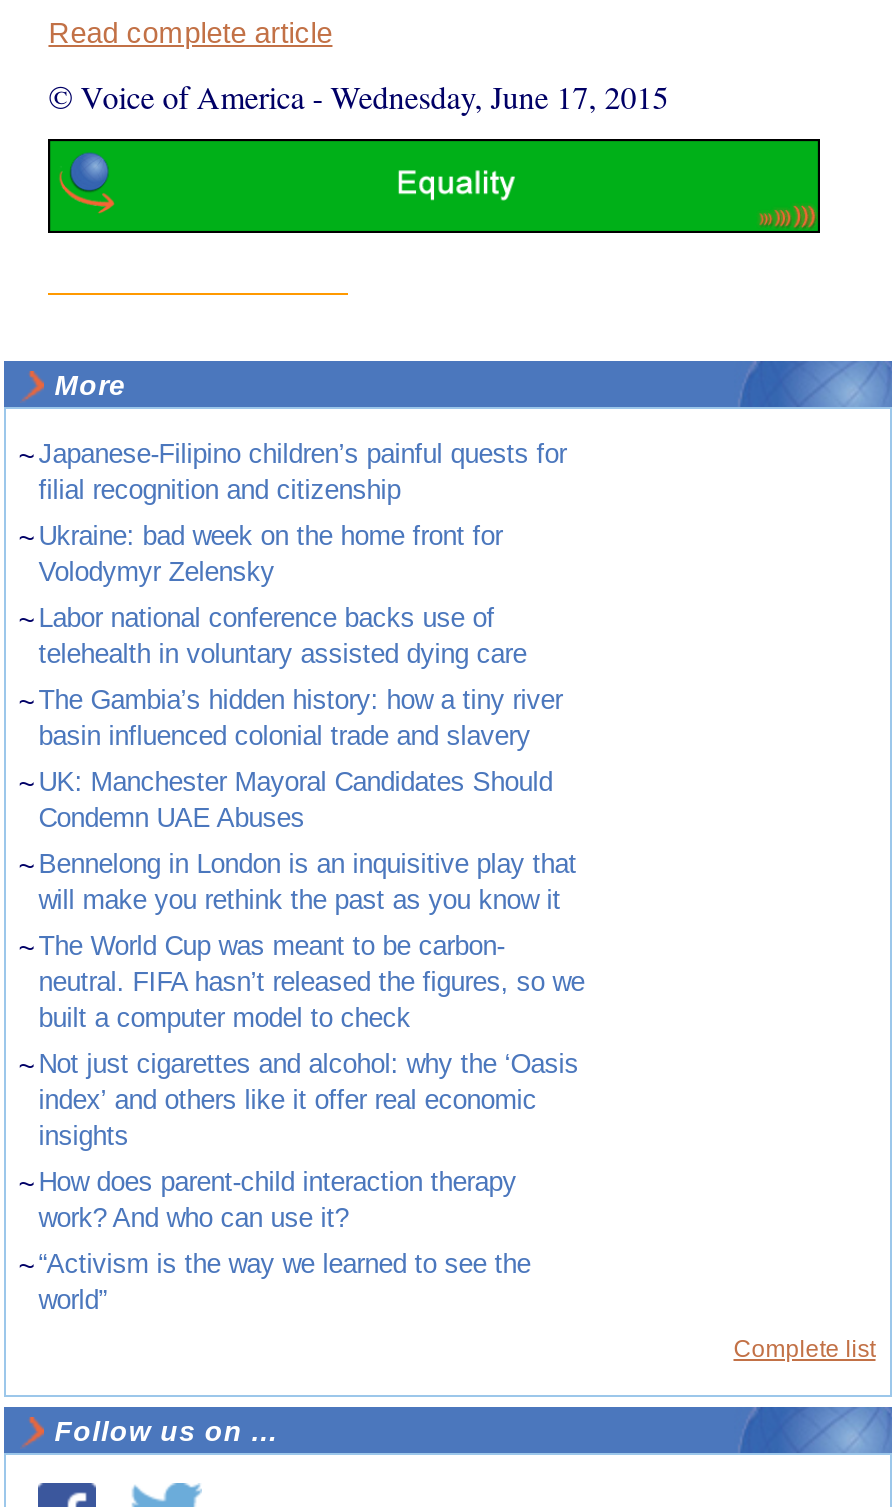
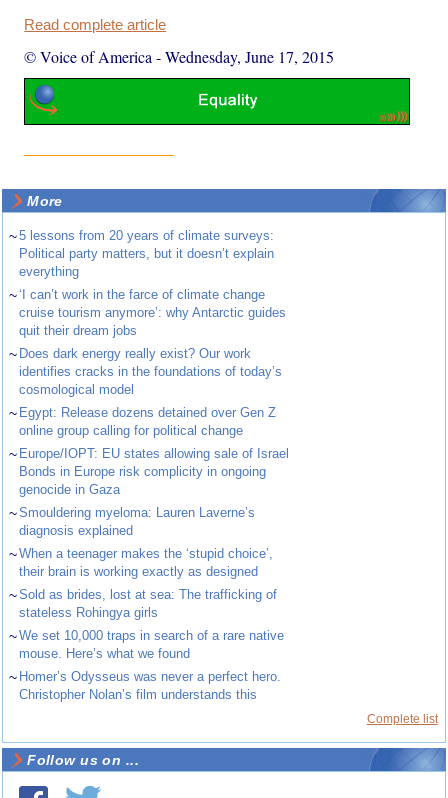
- ~ Japanese-Filipino children’s painful quests for
- filial recognition and citizenship
+ ~ 5 lessons from 20 years of climate surveys:
+ Political party matters, but it doesn’t explain
+ everything

- ~ Ukraine: bad week on the home front for
- Volodymyr Zelensky
+ ~ ‘I can’t work in the farce of climate change
+ cruise tourism anymore’: why Antarctic guides
+ quit their dream jobs

- ~ Labor national conference backs use of
- telehealth in voluntary assisted dying care
+ ~ Does dark energy really exist? Our work
+ identifies cracks in the foundations of today’s
+ cosmological model

- ~ The Gambia’s hidden history: how a tiny river
- basin influenced colonial trade and slavery
+ ~ Egypt: Release dozens detained over Gen Z
+ online group calling for political change

- ~ UK: Manchester Mayoral Candidates Should
- Condemn UAE Abuses
+ ~ Europe/IOPT: EU states allowing sale of Israel
+ Bonds in Europe risk complicity in ongoing
+ genocide in Gaza

- ~ Bennelong in London is an inquisitive play that
- will make you rethink the past as you know it
+ ~ Smouldering myeloma: Lauren Laverne’s
+ diagnosis explained

- ~ The World Cup was meant to be carbon-
- neutral. FIFA hasn’t released the figures, so we
- built a computer model to check
+ ~ When a teenager makes the ‘stupid choice’,
+ their brain is working exactly as designed

- ~ Not just cigarettes and alcohol: why the ‘Oasis
- index’ and others like it offer real economic
- insights
+ ~ Sold as brides, lost at sea: The trafficking of
+ stateless Rohingya girls

- ~ How does parent-child interaction therapy
- work? And who can use it?
+ ~ We set 10,000 traps in search of a rare native
+ mouse. Here’s what we found

- ~ “Activism is the way we learned to see the
- world”
+ ~ Homer’s Odysseus was never a perfect hero.
+ Christopher Nolan’s film understands this
